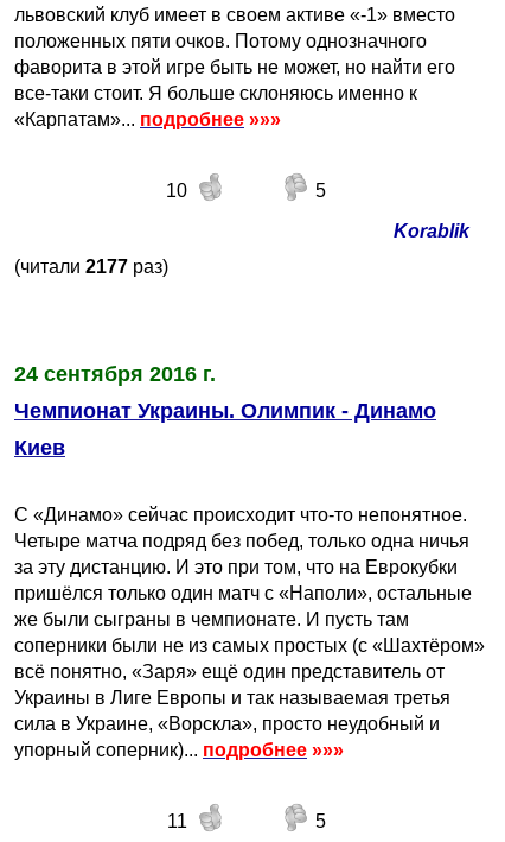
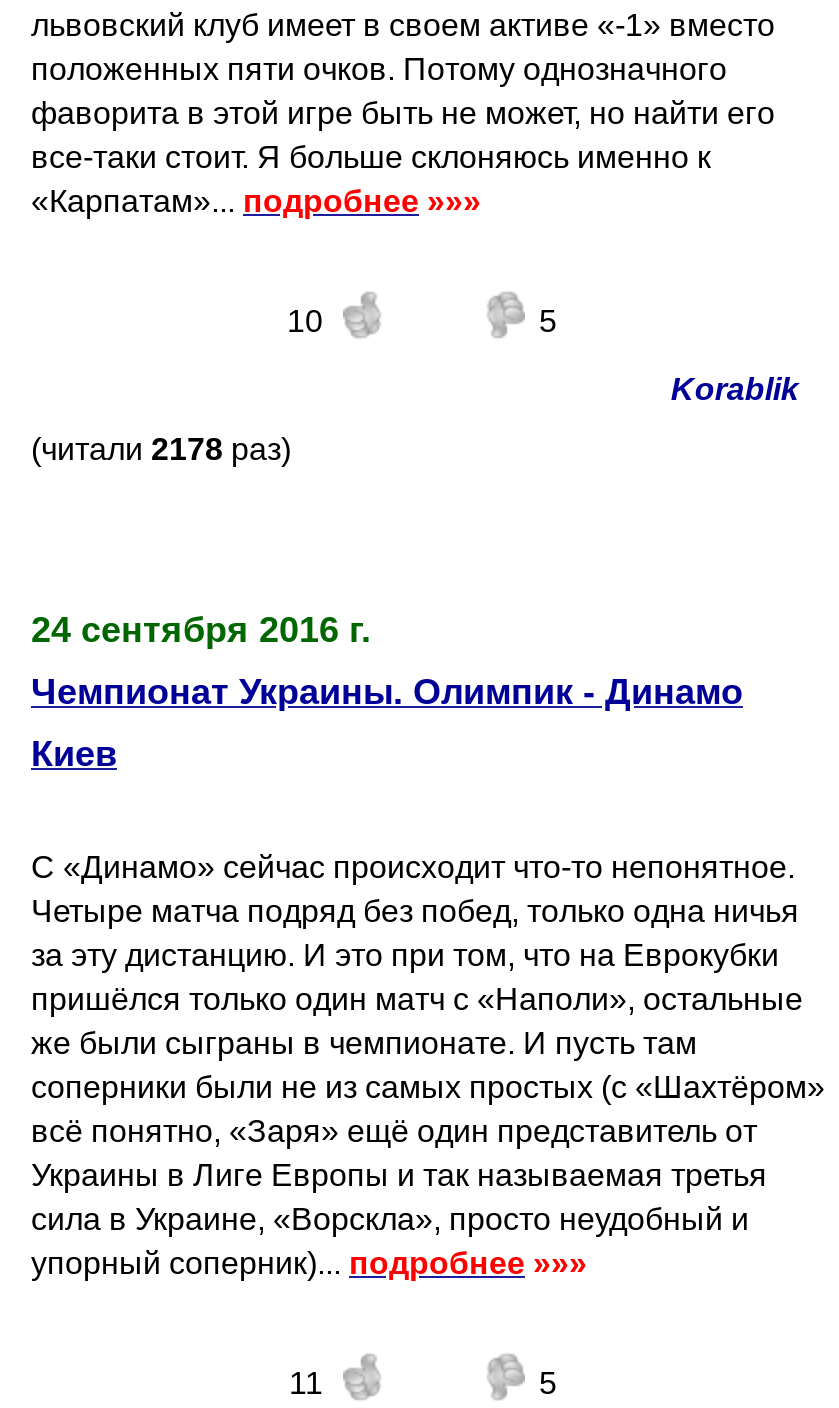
- (читали 2177 раз)
+ (читали 2178 раз)
